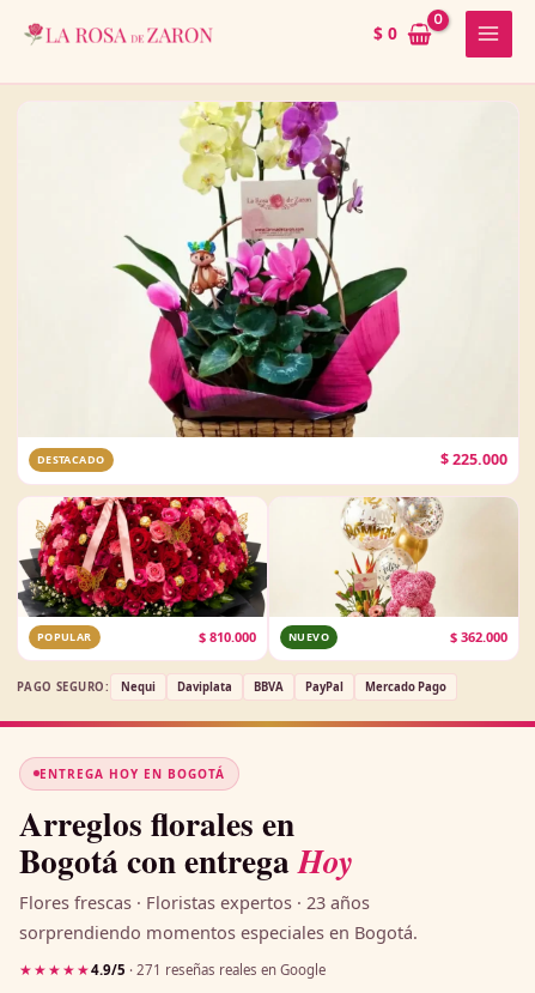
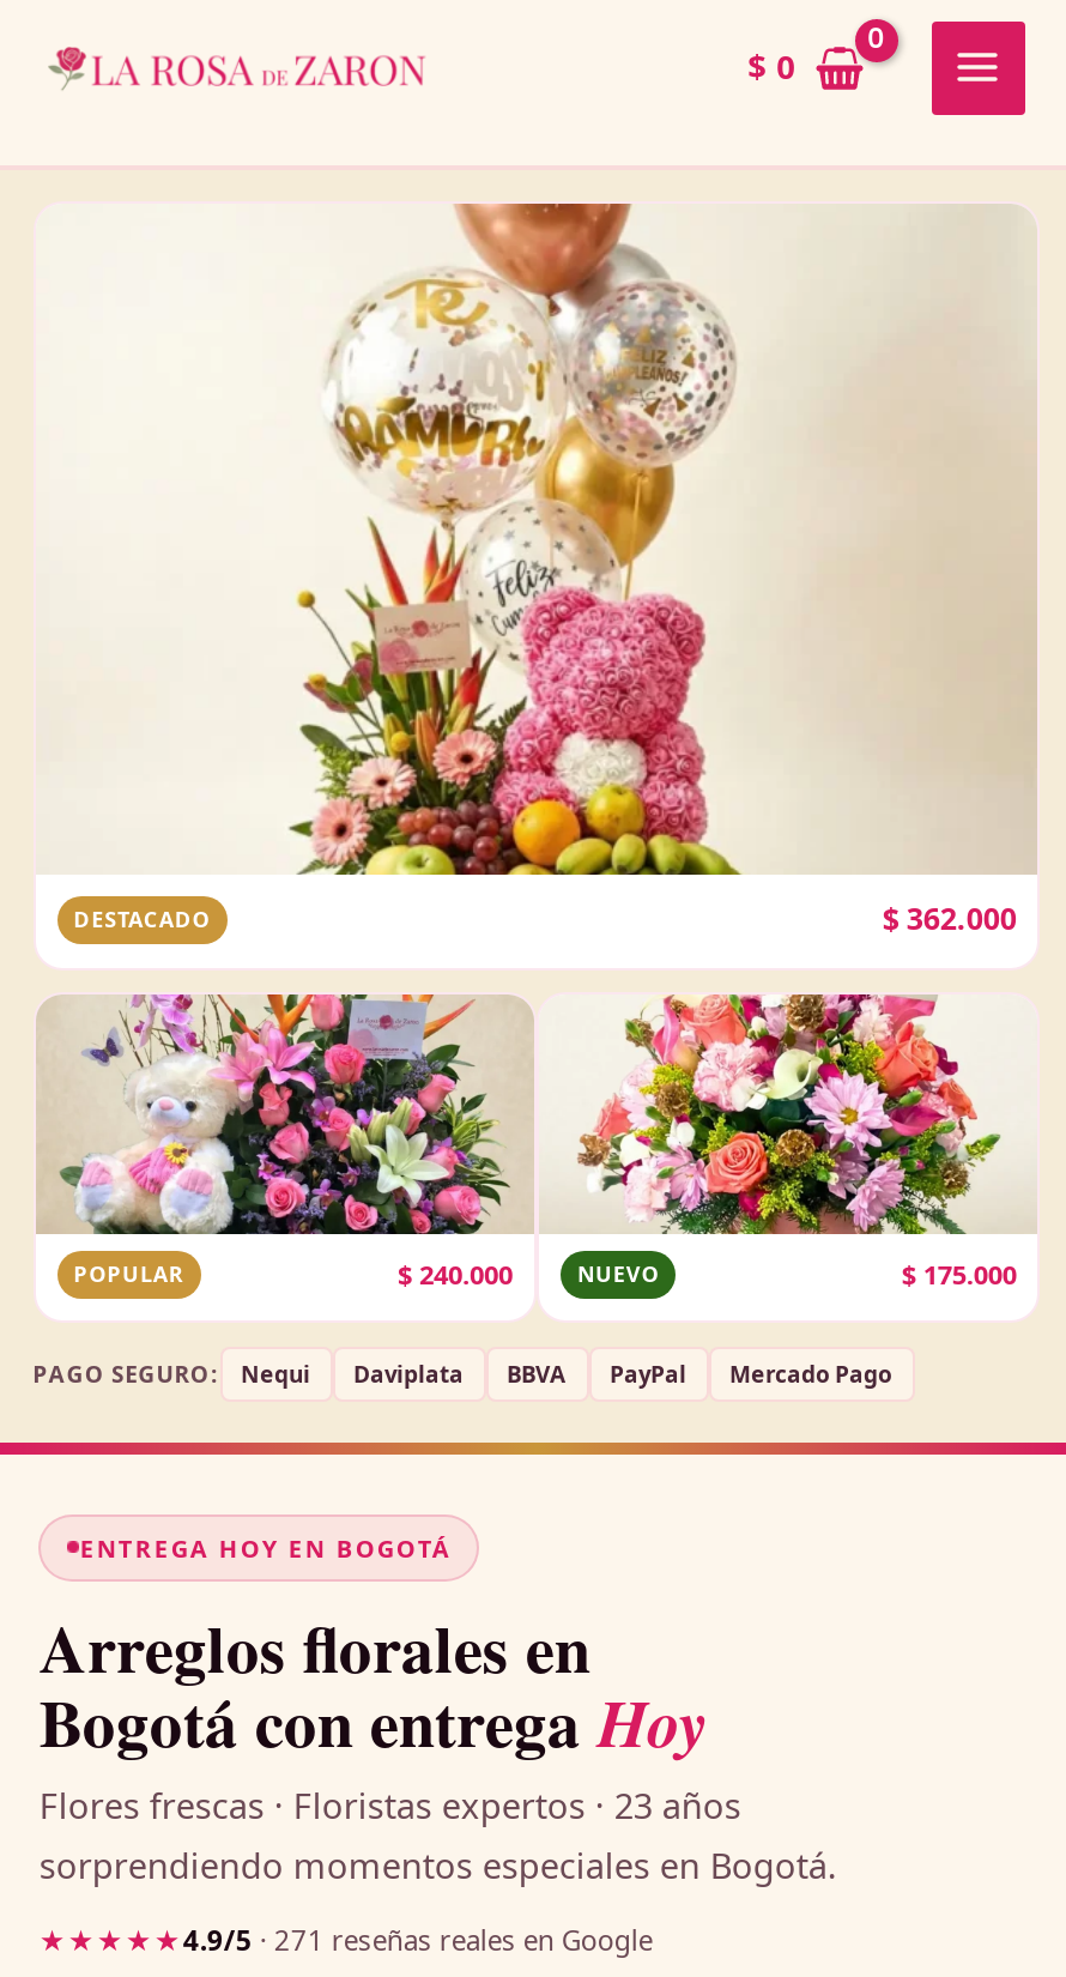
- [image]
- $225.000
+ [image]
+ $362.000

- [image]
- $810.000
+ [image]
+ $240.000

- [image]
- $362.000
+ [image]
+ $175.000
